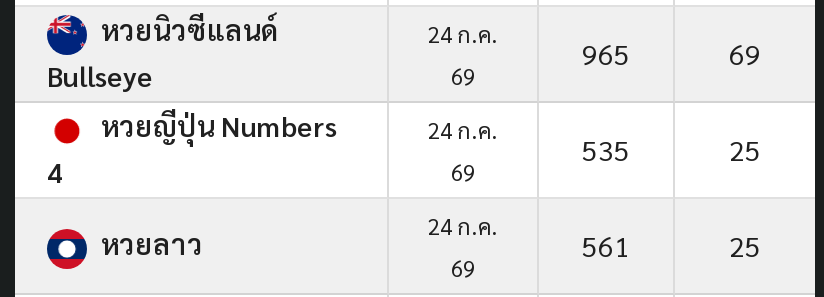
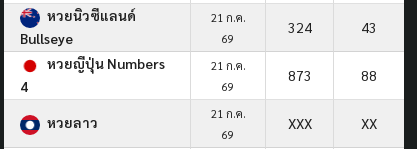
- 24 ก.ค.
+ 21 ก.ค.

- 965
+ 324

- 69
+ 43

- 24 ก.ค.
+ 21 ก.ค.

- 535
+ 873

- 25
+ 88

- 24 ก.ค.
+ 21 ก.ค.

- 561
- 25
+ XXX
+ XX
